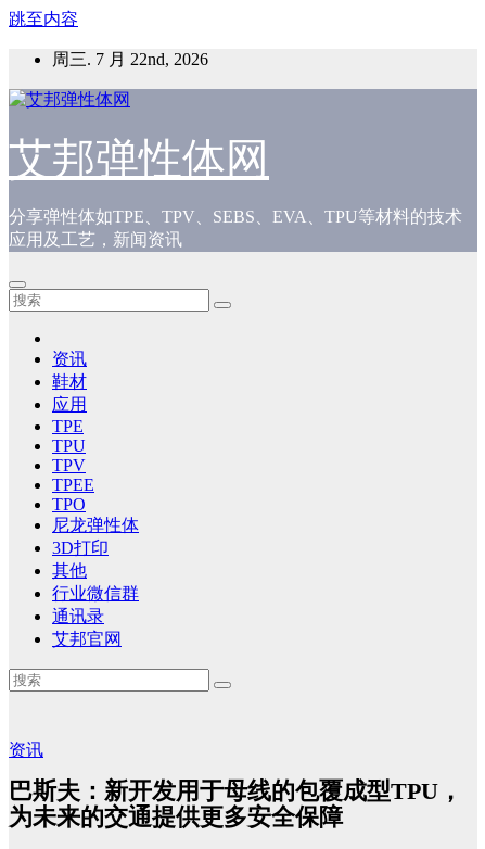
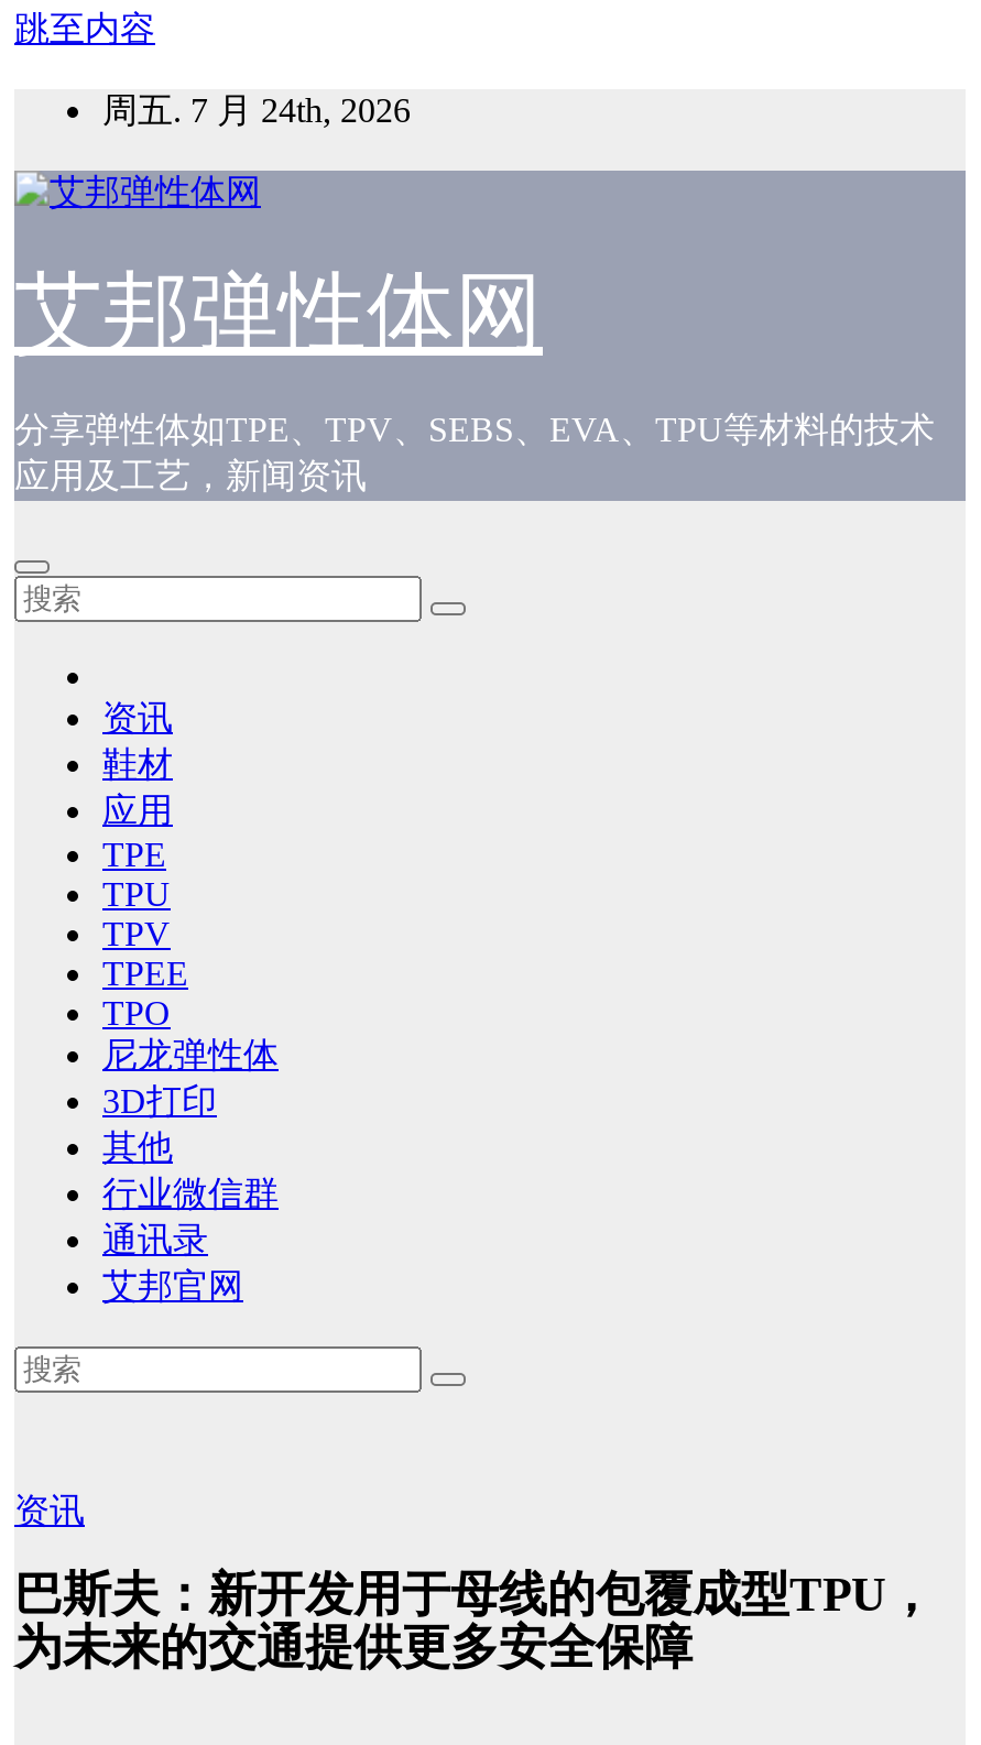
- 周三. 7 月 22nd, 2026
+ 周五. 7 月 24th, 2026
